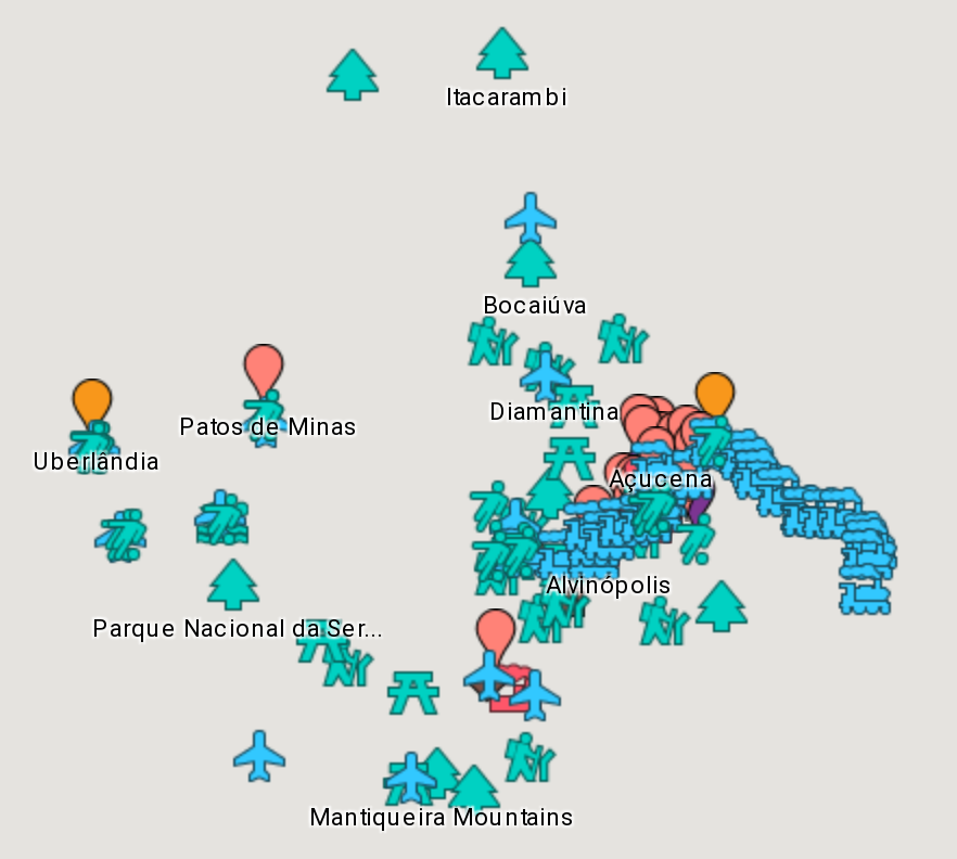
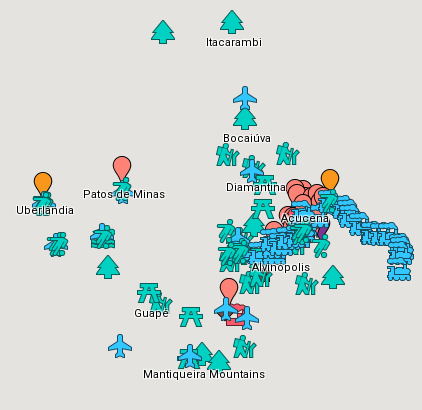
- Parque Nacional da Ser...
+ Guapé
